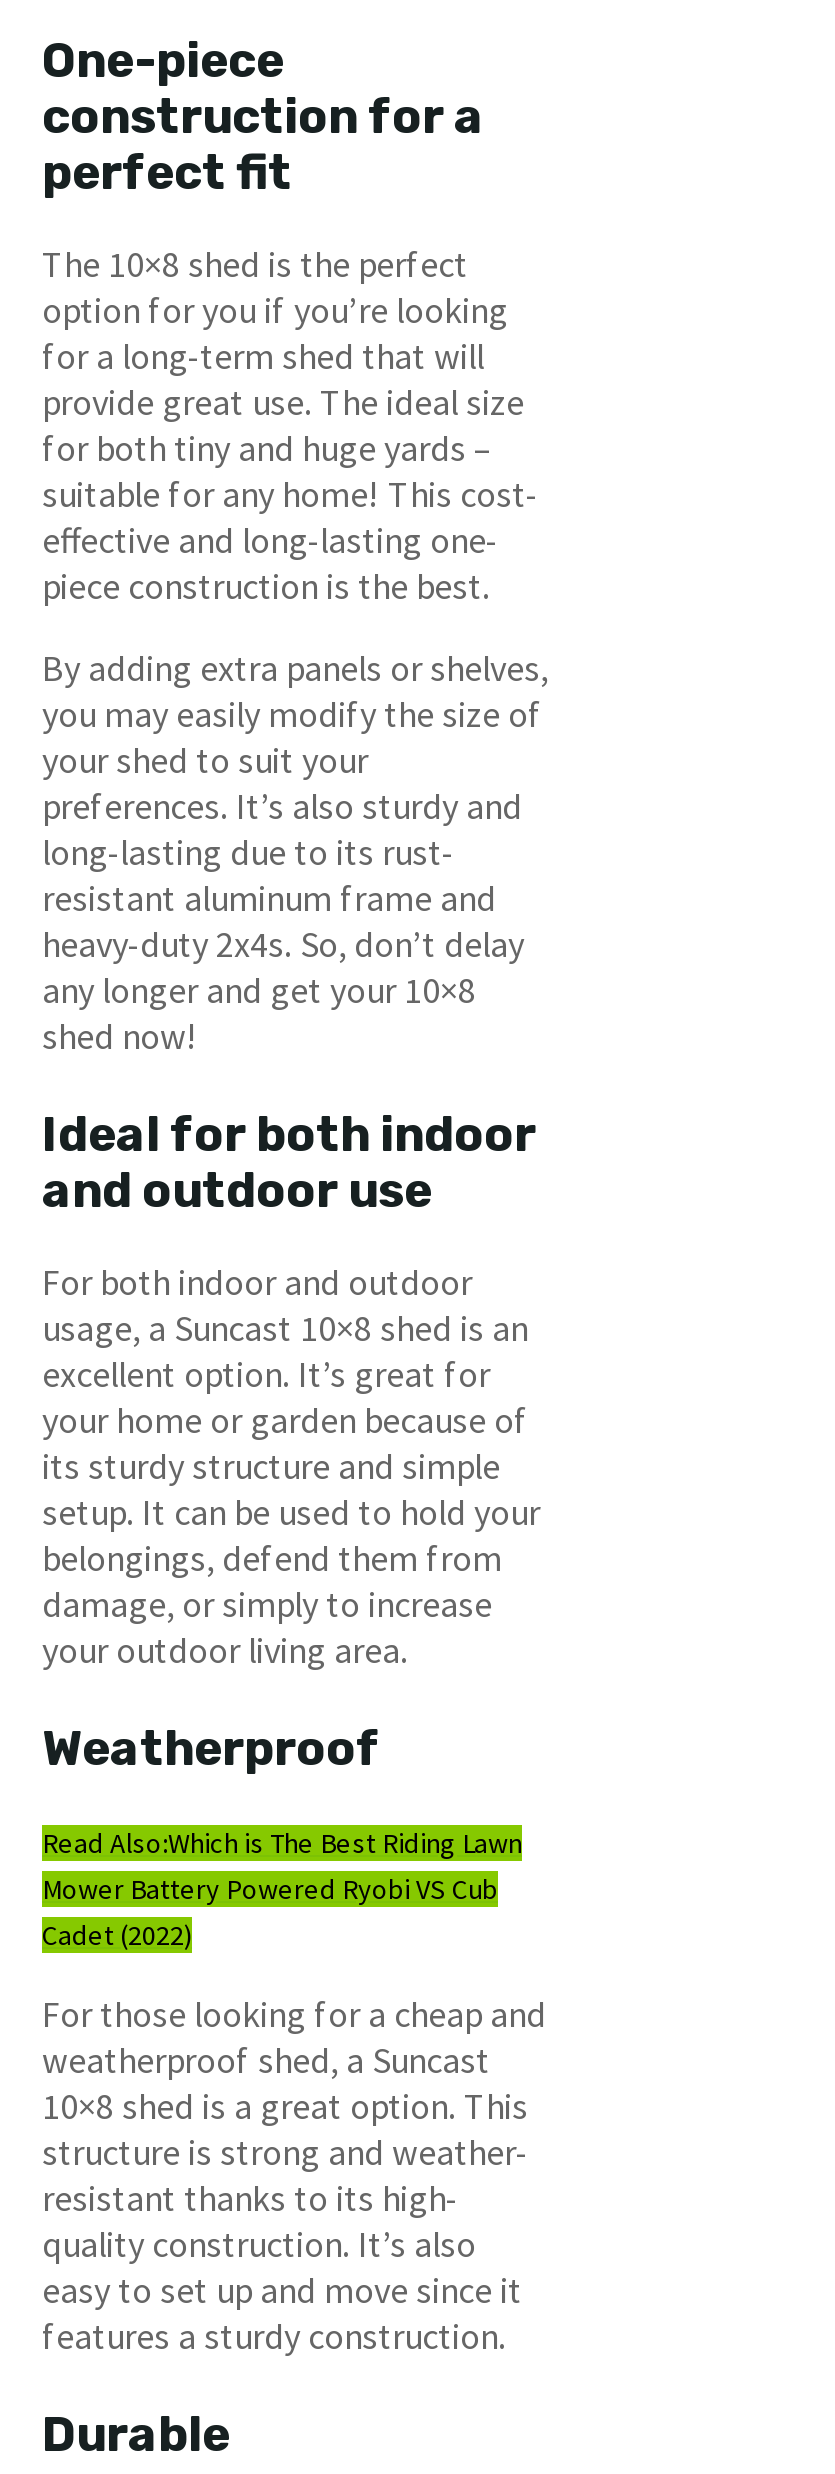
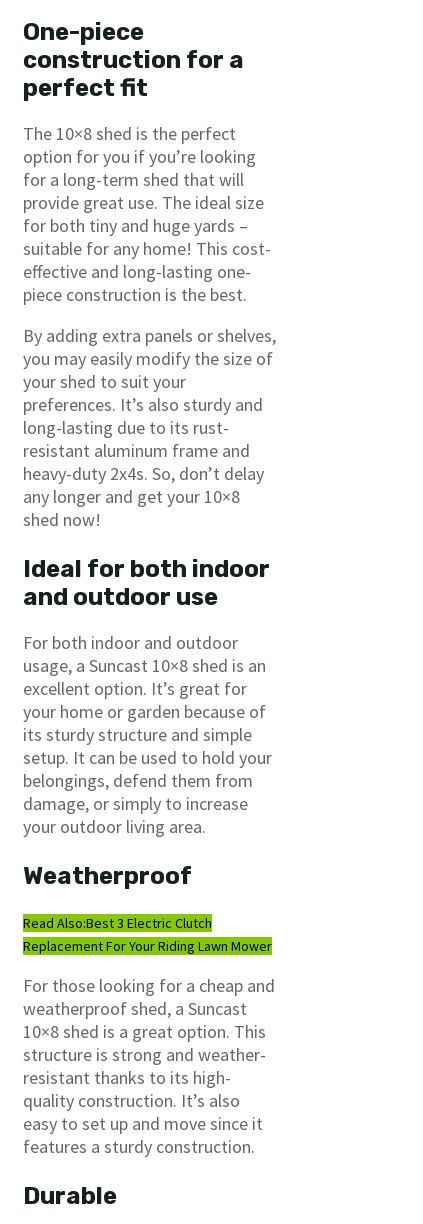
- Read Also:Which is The Best Riding Lawn
- Mower Battery Powered Ryobi VS Cub
- Cadet (2022)
+ Read Also:Best 3 Electric Clutch
+ Replacement For Your Riding Lawn Mower
